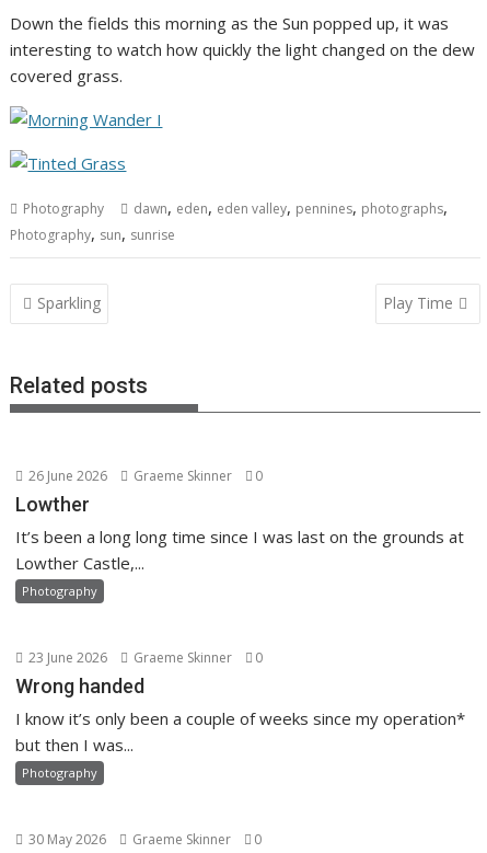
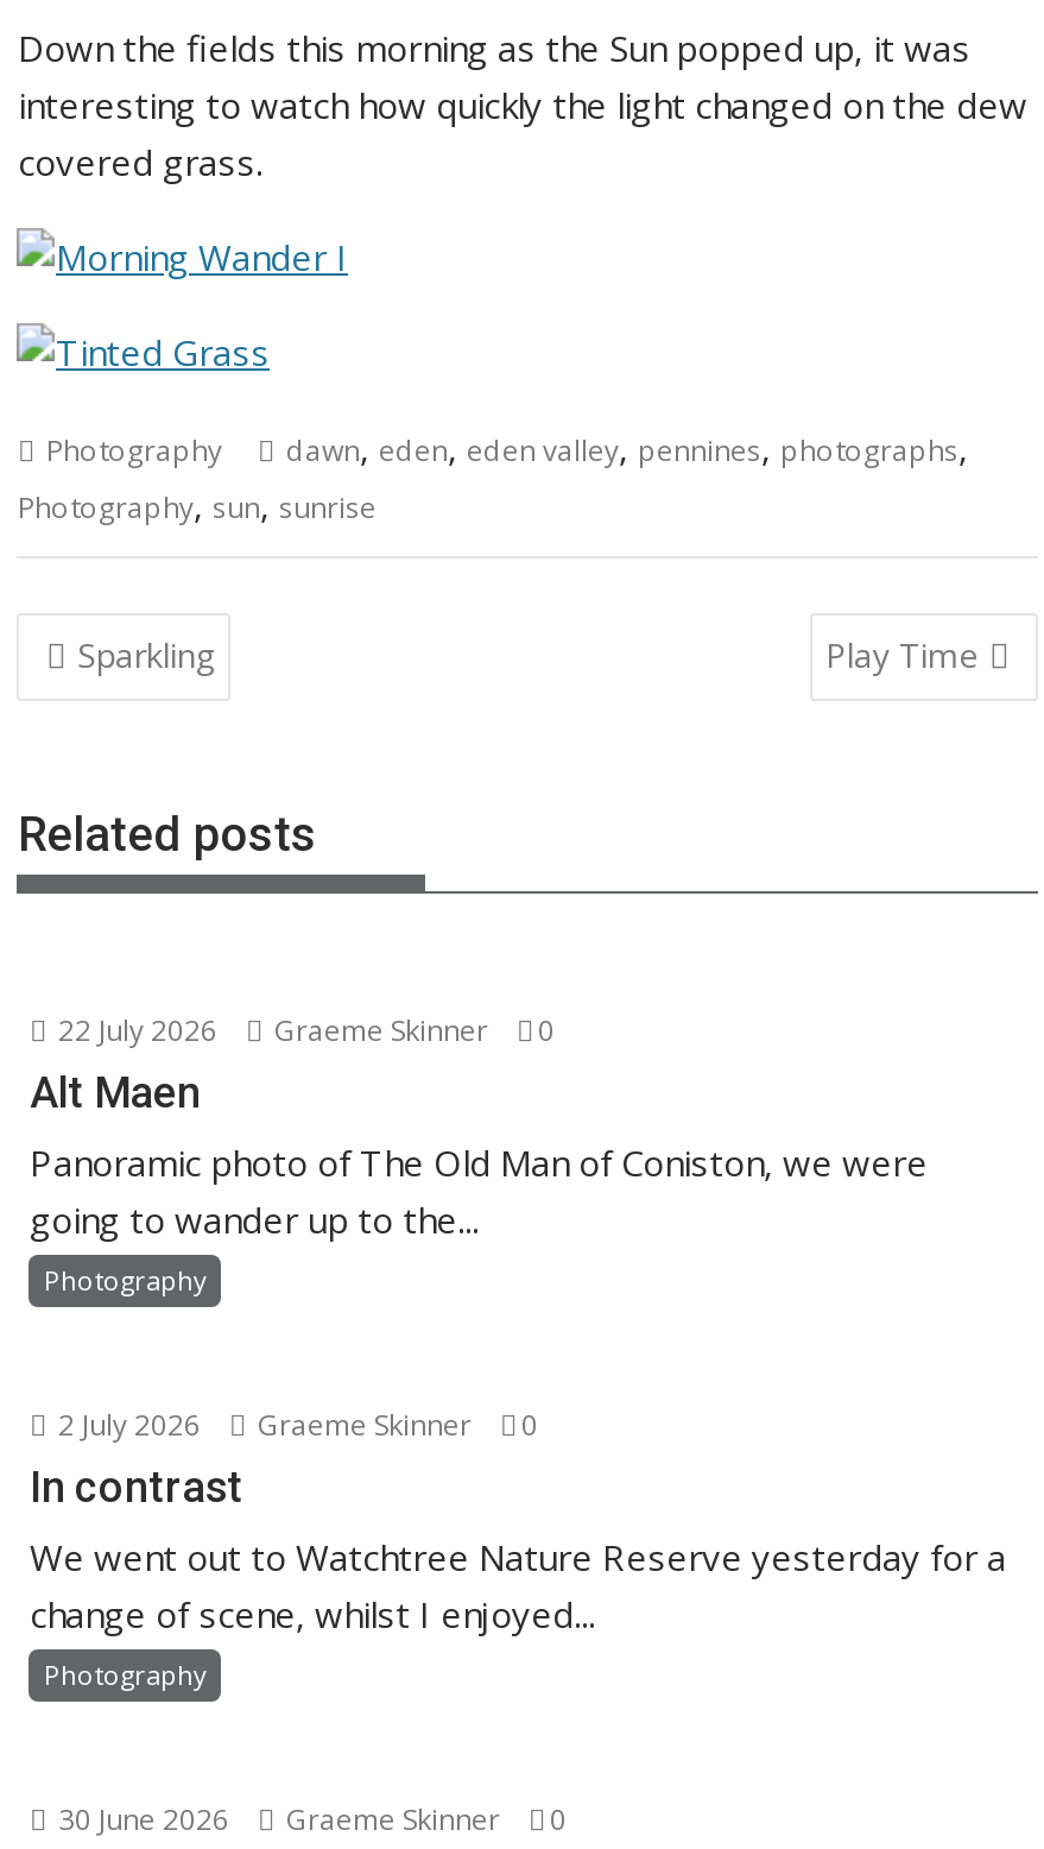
- 26 June 2026 Graeme Skinner 0
+ 22 July 2026 Graeme Skinner 0

- Lowther
- It’s been a long long time since I was last on the grounds at
- Lowther Castle,...
+ Alt Maen
+ Panoramic photo of The Old Man of Coniston, we were
+ going to wander up to the...

- 23 June 2026 Graeme Skinner 0
+ 2 July 2026 Graeme Skinner 0

- Wrong handed
- I know it’s only been a couple of weeks since my operation*
- but then I was...
+ In contrast
+ We went out to Watchtree Nature Reserve yesterday for a
+ change of scene, whilst I enjoyed...

- 30 May 2026 Graeme Skinner 0
+ 30 June 2026 Graeme Skinner 0
